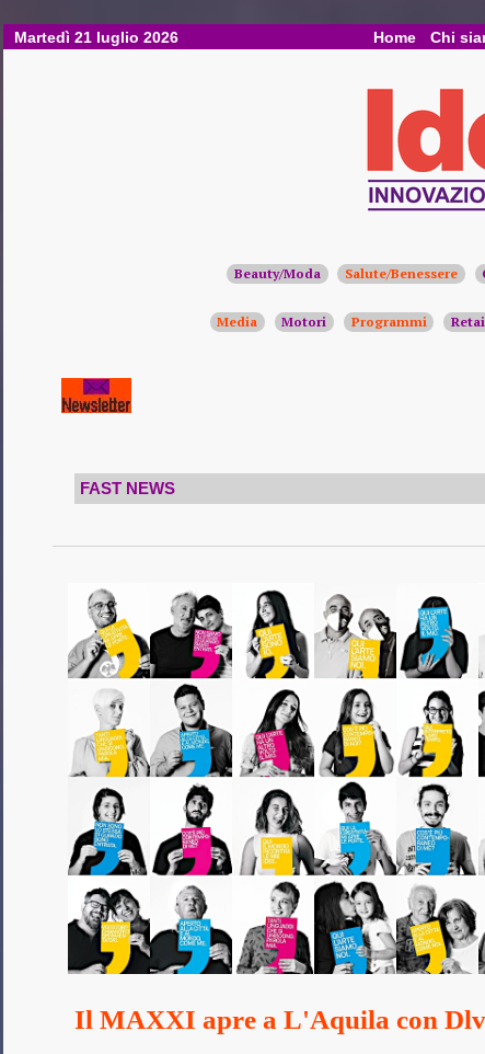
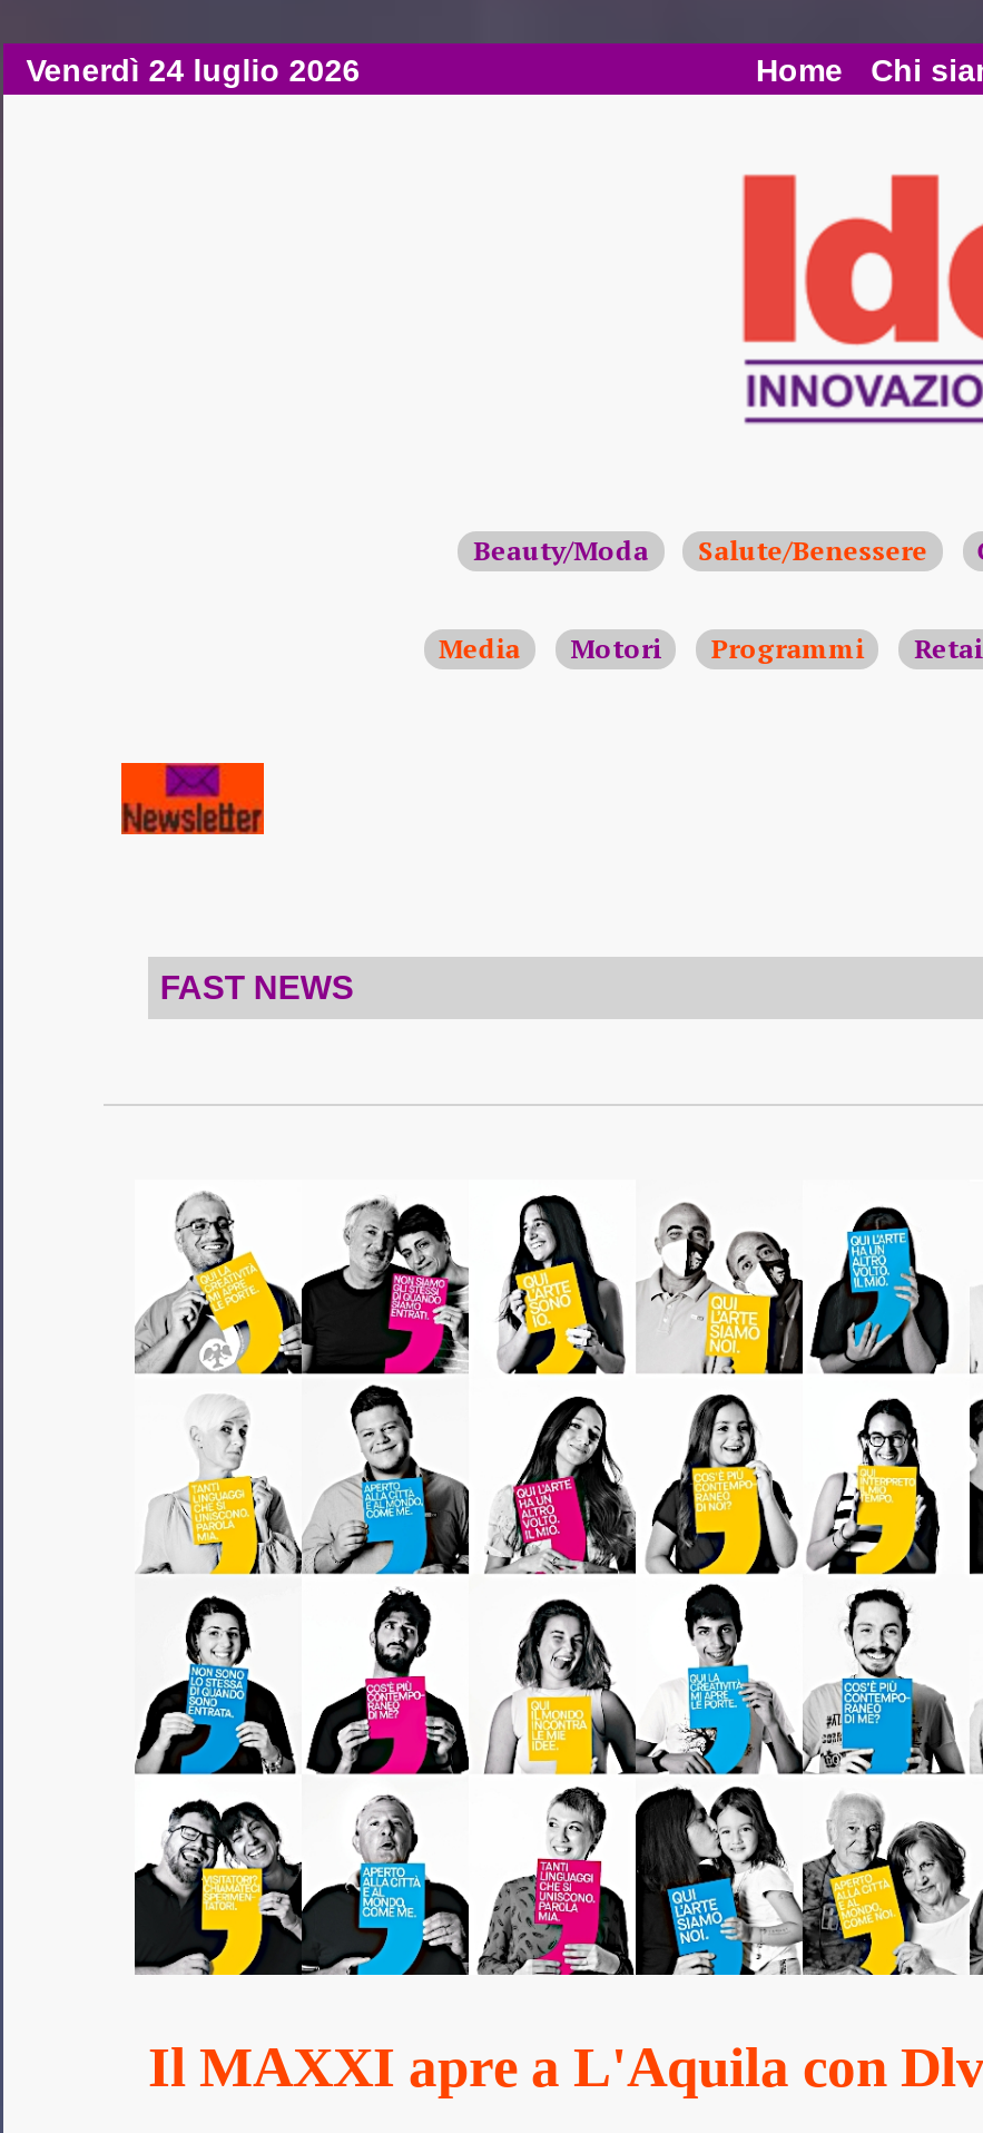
- Martedì 21 luglio 2026
+ Venerdì 24 luglio 2026
